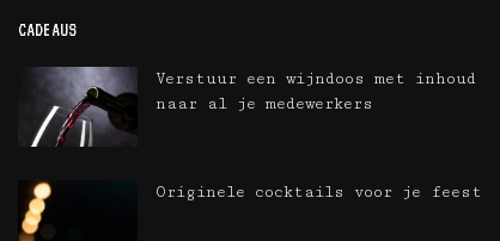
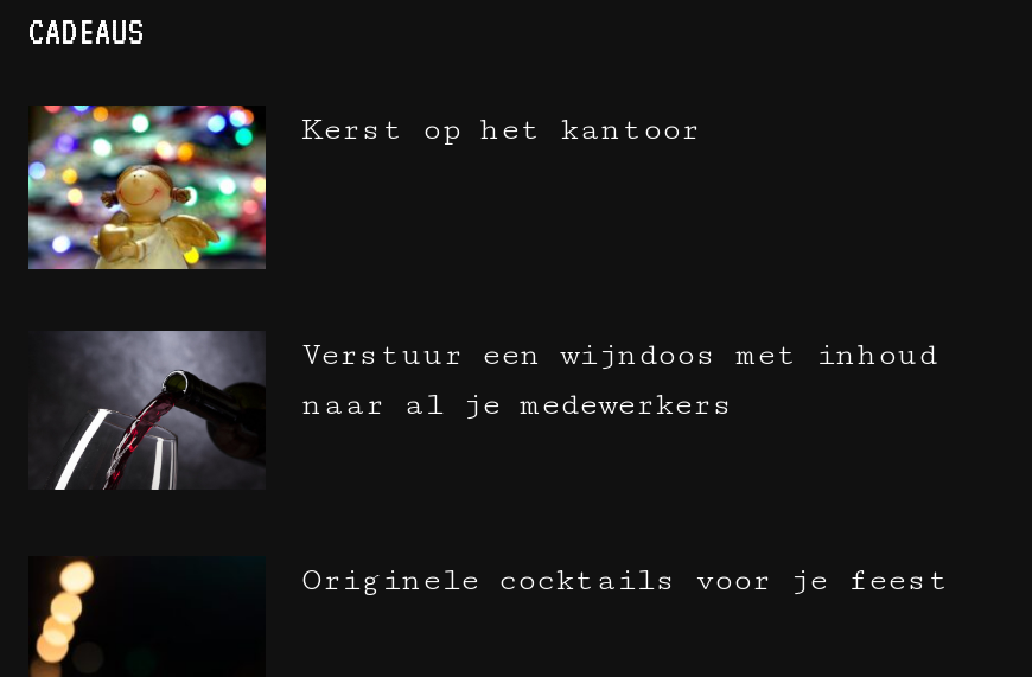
+ [image]
+ Kerst op het kantoor
